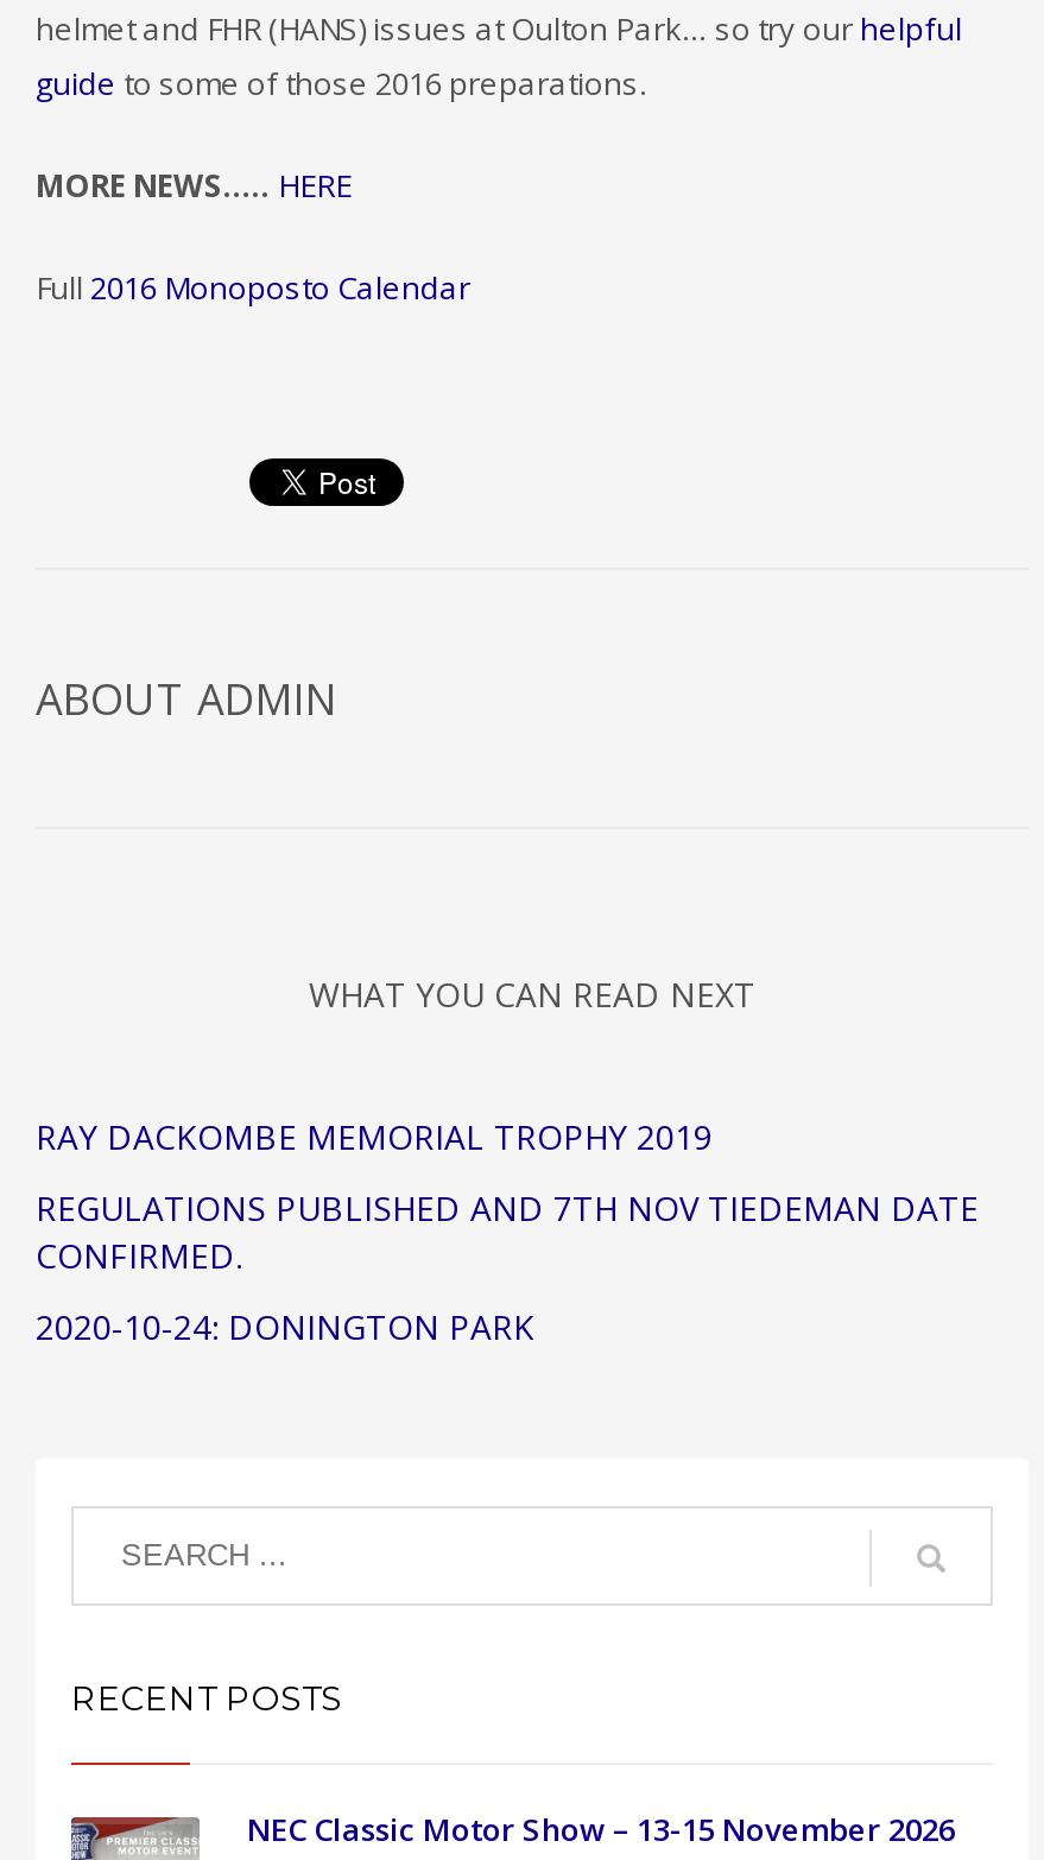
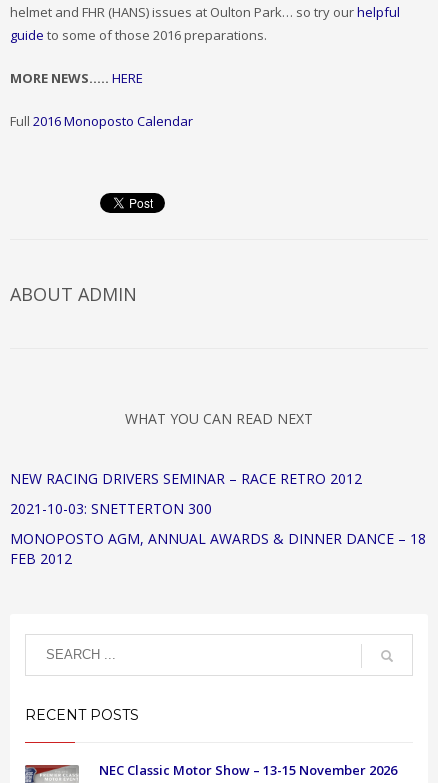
- RAY DACKOMBE MEMORIAL TROPHY 2019
+ NEW RACING DRIVERS SEMINAR – RACE RETRO 2012

- REGULATIONS PUBLISHED AND 7TH NOV TIEDEMAN DATE
- CONFIRMED.
+ 2021-10-03: SNETTERTON 300

- 2020-10-24: DONINGTON PARK
+ MONOPOSTO AGM, ANNUAL AWARDS & DINNER DANCE – 18
+ FEB 2012
